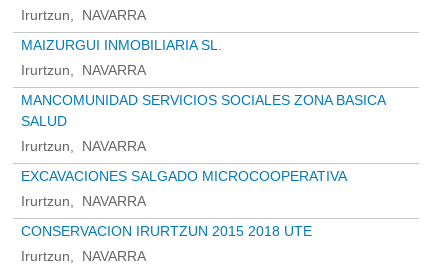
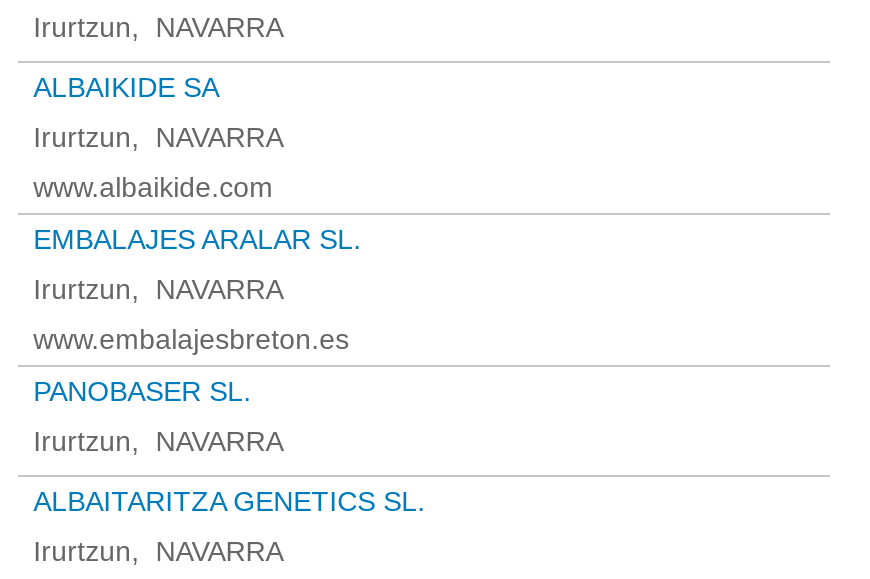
- MAIZURGUI INMOBILIARIA SL.
+ ALBAIKIDE SA

- MANCOMUNIDAD SERVICIOS SOCIALES ZONA BASICA
- SALUD
+ www.albaikide.com
+ EMBALAJES ARALAR SL.

- EXCAVACIONES SALGADO MICROCOOPERATIVA
+ www.embalajesbreton.es
+ PANOBASER SL.

- CONSERVACION IRURTZUN 2015 2018 UTE
+ ALBAITARITZA GENETICS SL.
